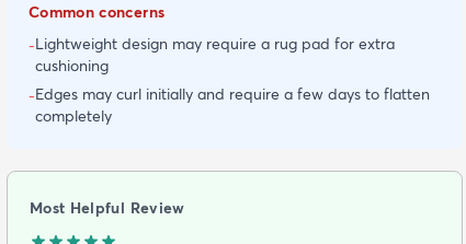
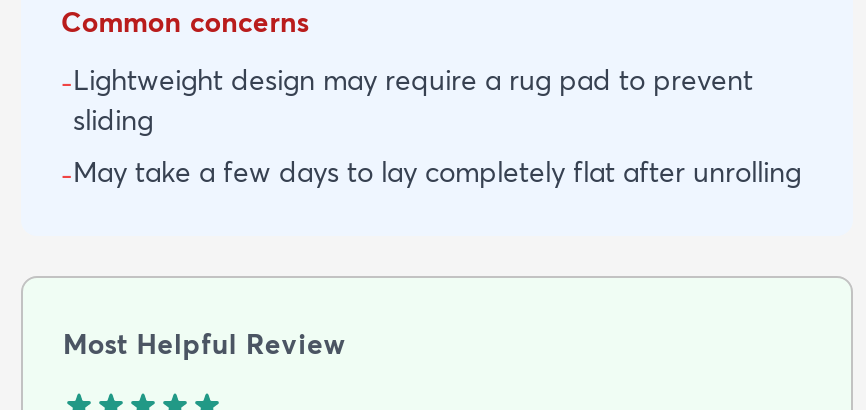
- -Lightweight design may require a rug pad for extra
- cushioning
- -Edges may curl initially and require a few days to flatten
- completely
+ -Lightweight design may require a rug pad to prevent
+ sliding
+ -May take a few days to lay completely flat after unrolling
